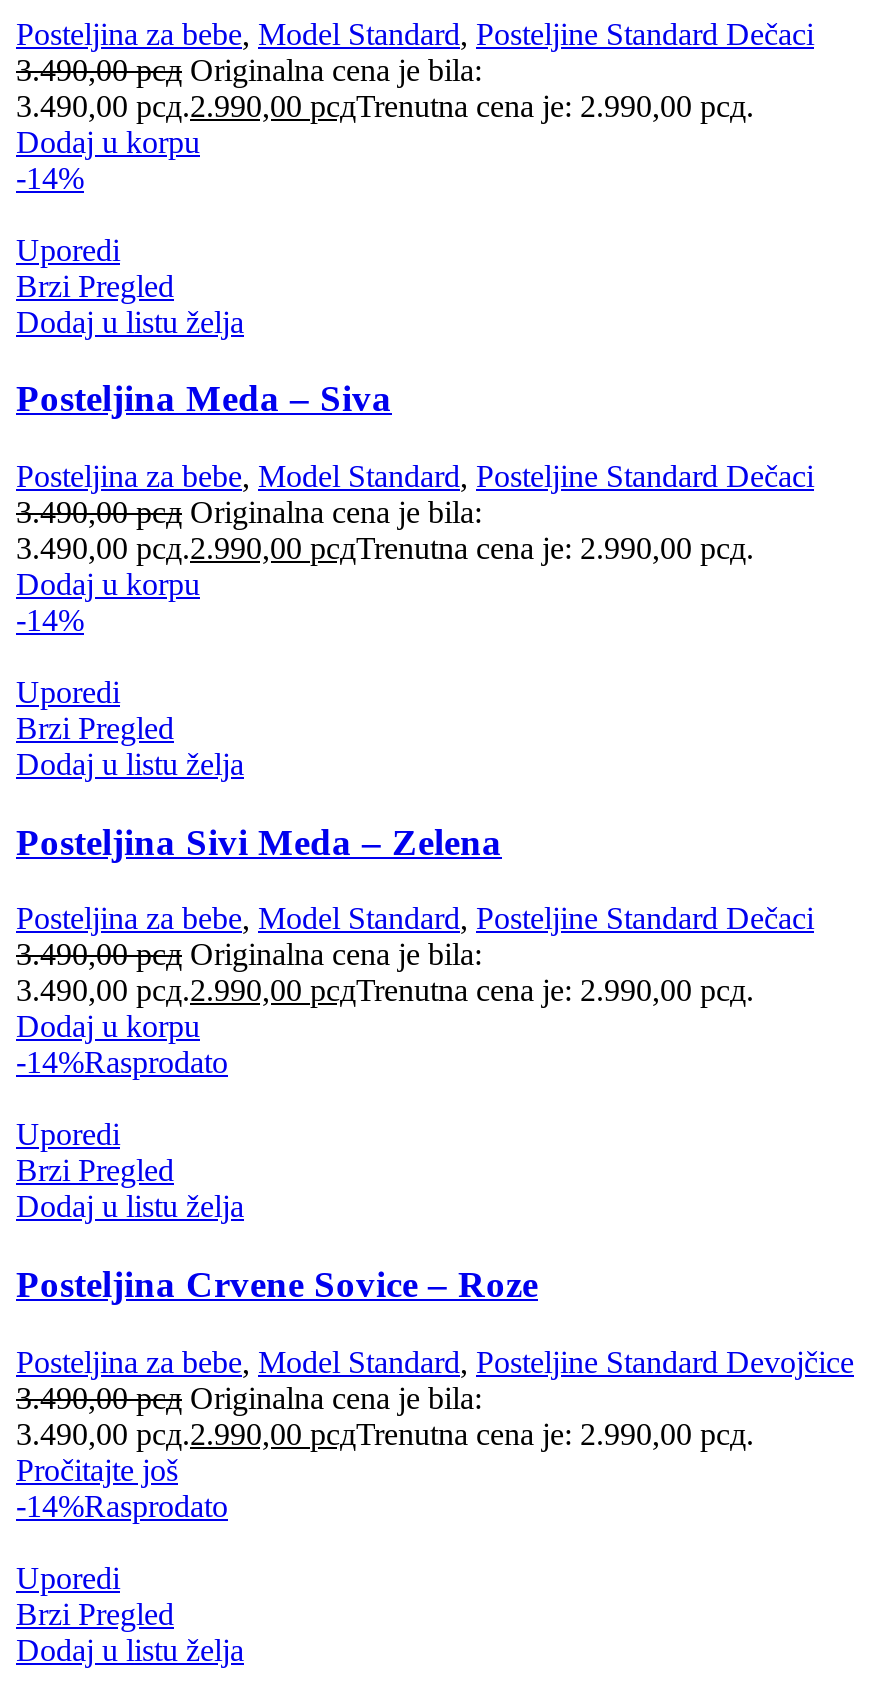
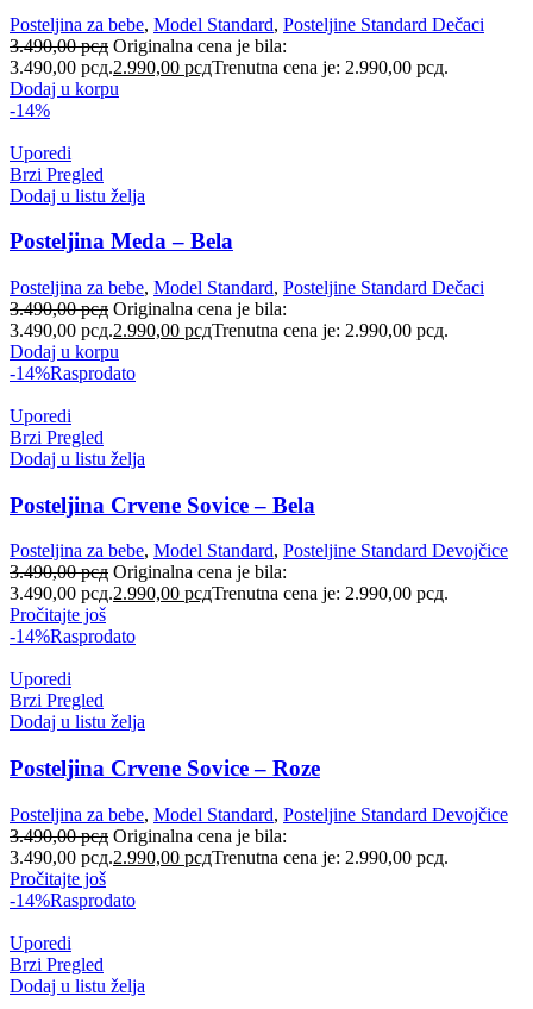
- Posteljina Meda – Siva
+ Posteljina Meda – Bela

- -14%
+ -14%Rasprodato

- Posteljina Sivi Meda – Zelena
+ Posteljina Crvene Sovice – Bela

- Posteljina za bebe, Model Standard, Posteljine Standard Dečaci
+ Posteljina za bebe, Model Standard, Posteljine Standard Devojčice

- Dodaj u korpu
+ Pročitajte još
